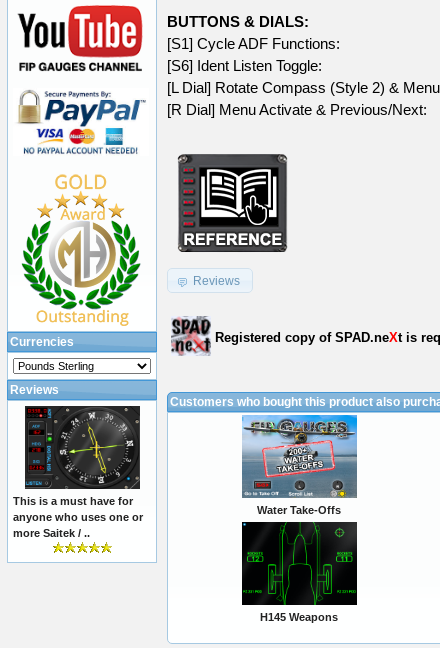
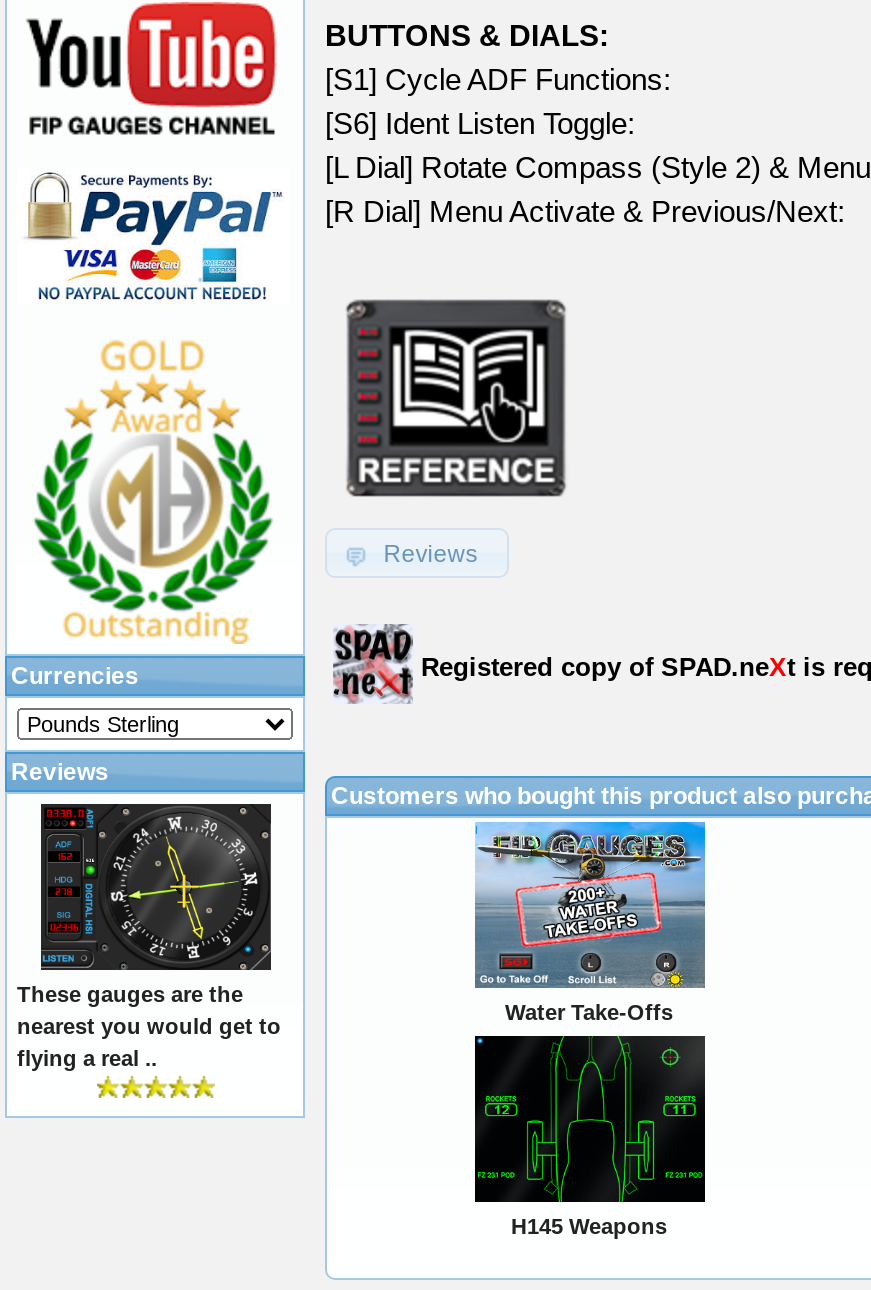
- This is a must have for
- anyone who uses one or
- more Saitek / ..
+ These gauges are the
+ nearest you would get to
+ flying a real ..
